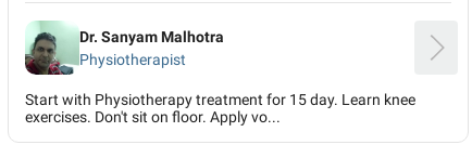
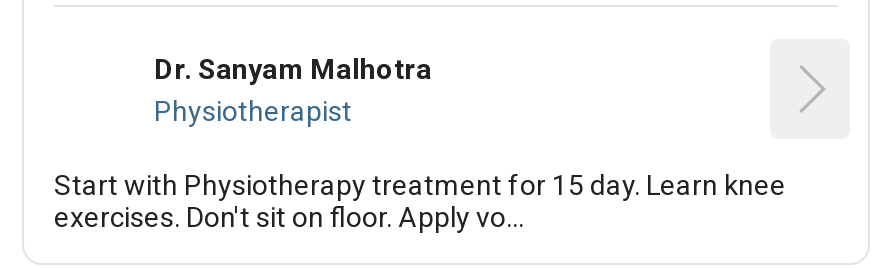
- [image]
